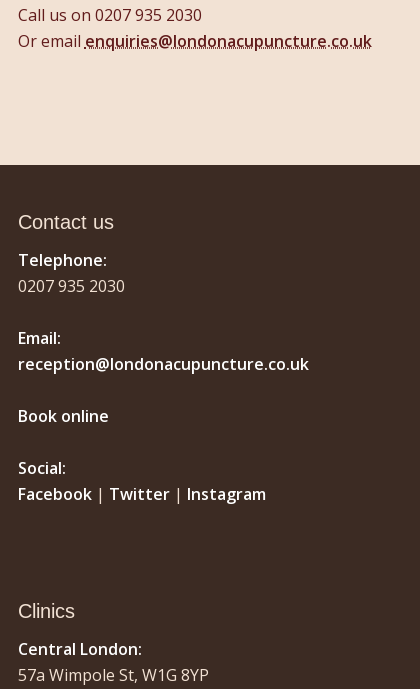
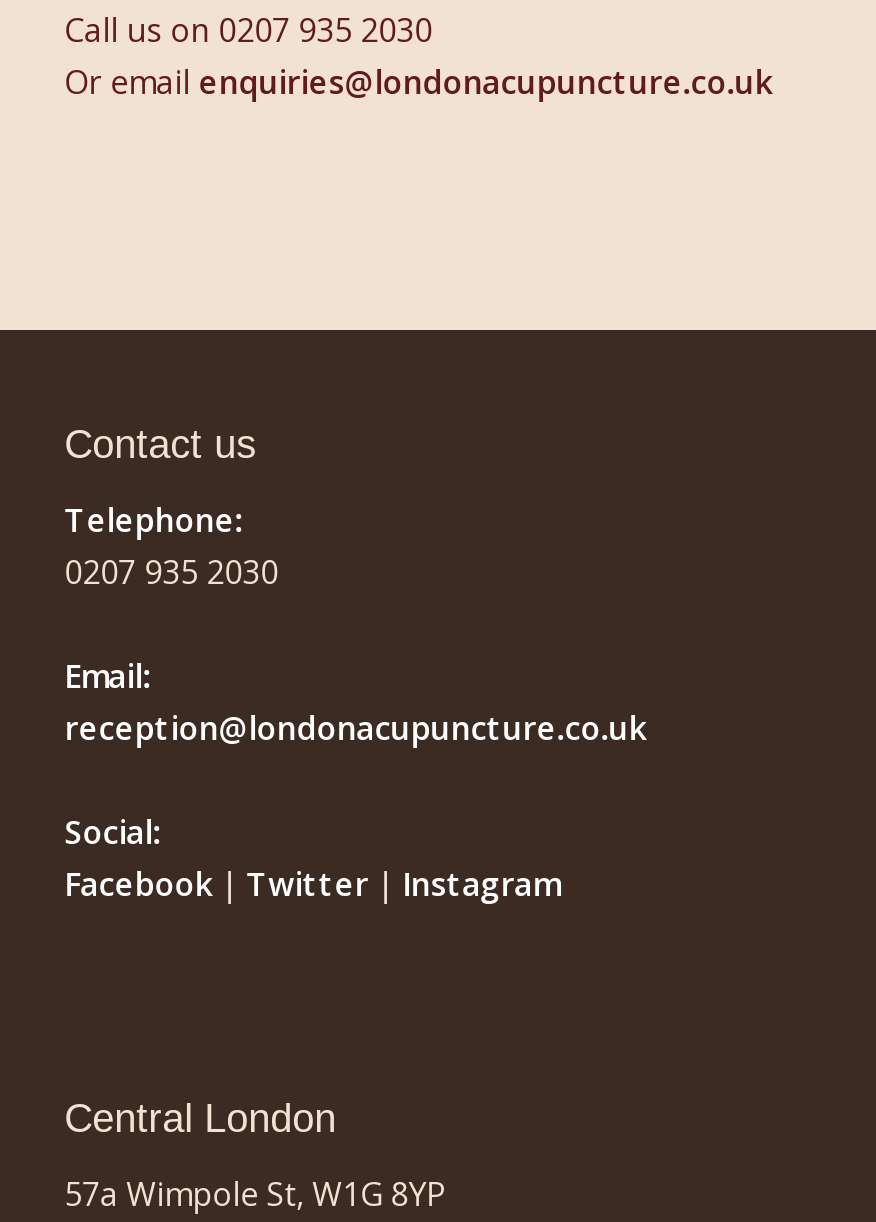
- Book online

- Clinics
- Central London:
+ Central London
